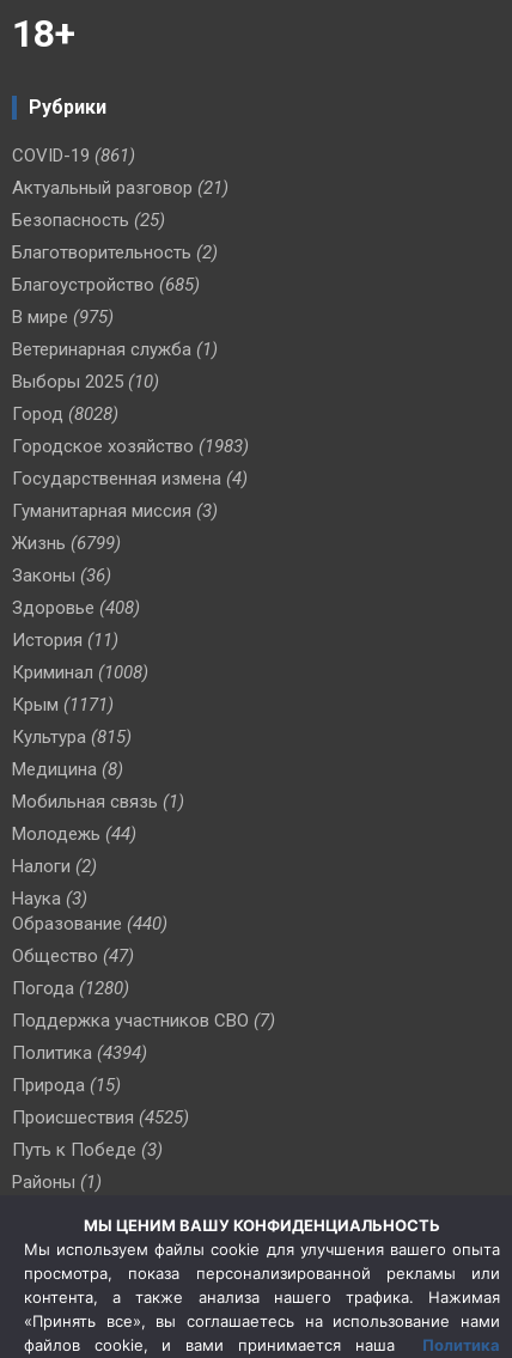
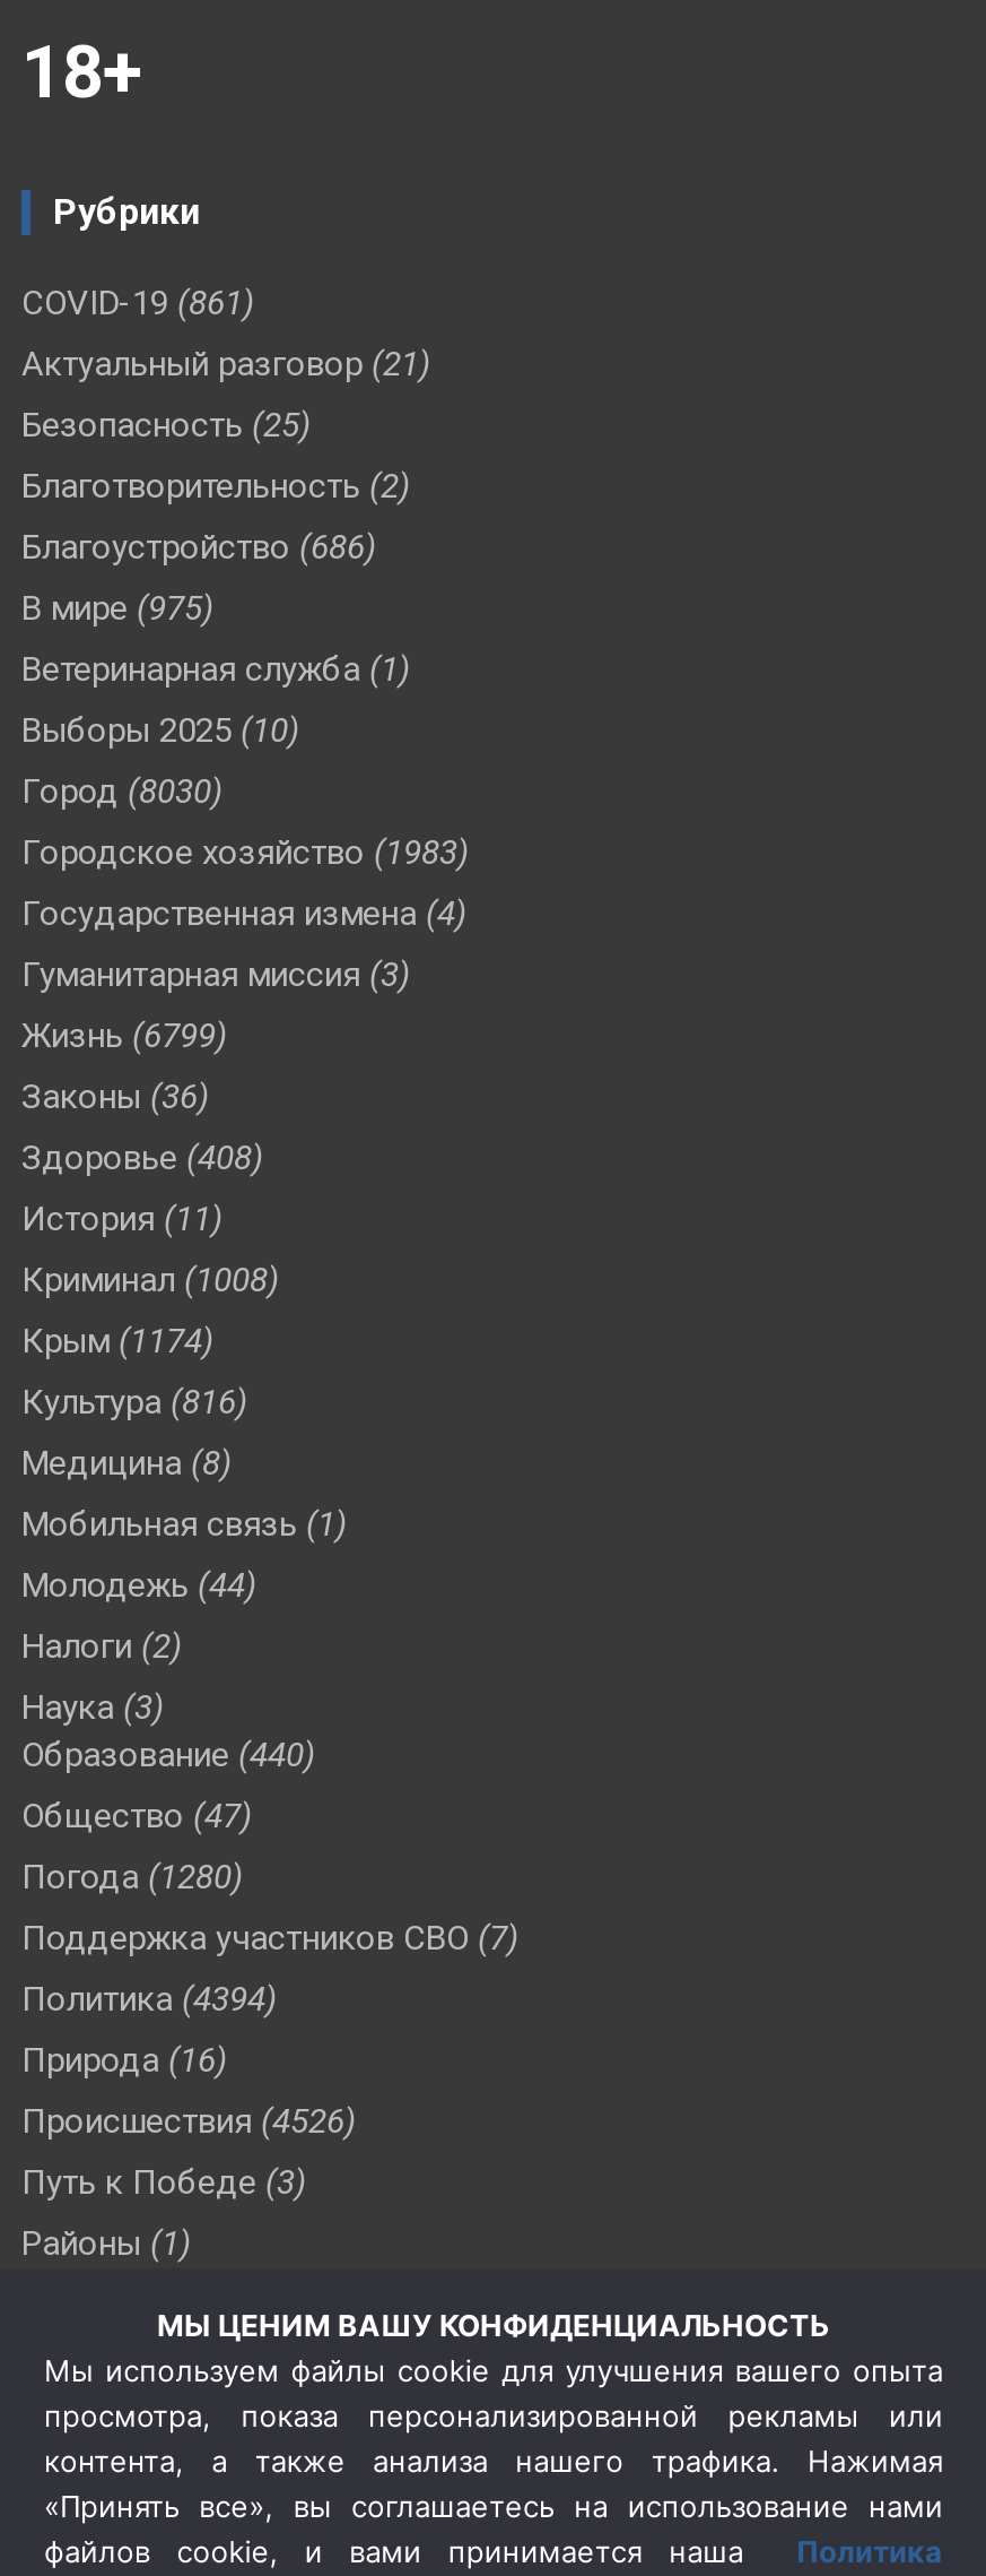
- Благоустройство (685)
+ Благоустройство (686)

- Город (8028)
+ Город (8030)

- Крым (1171)
+ Крым (1174)

- Культура (815)
+ Культура (816)

- Природа (15)
+ Природа (16)

- Происшествия (4525)
+ Происшествия (4526)
